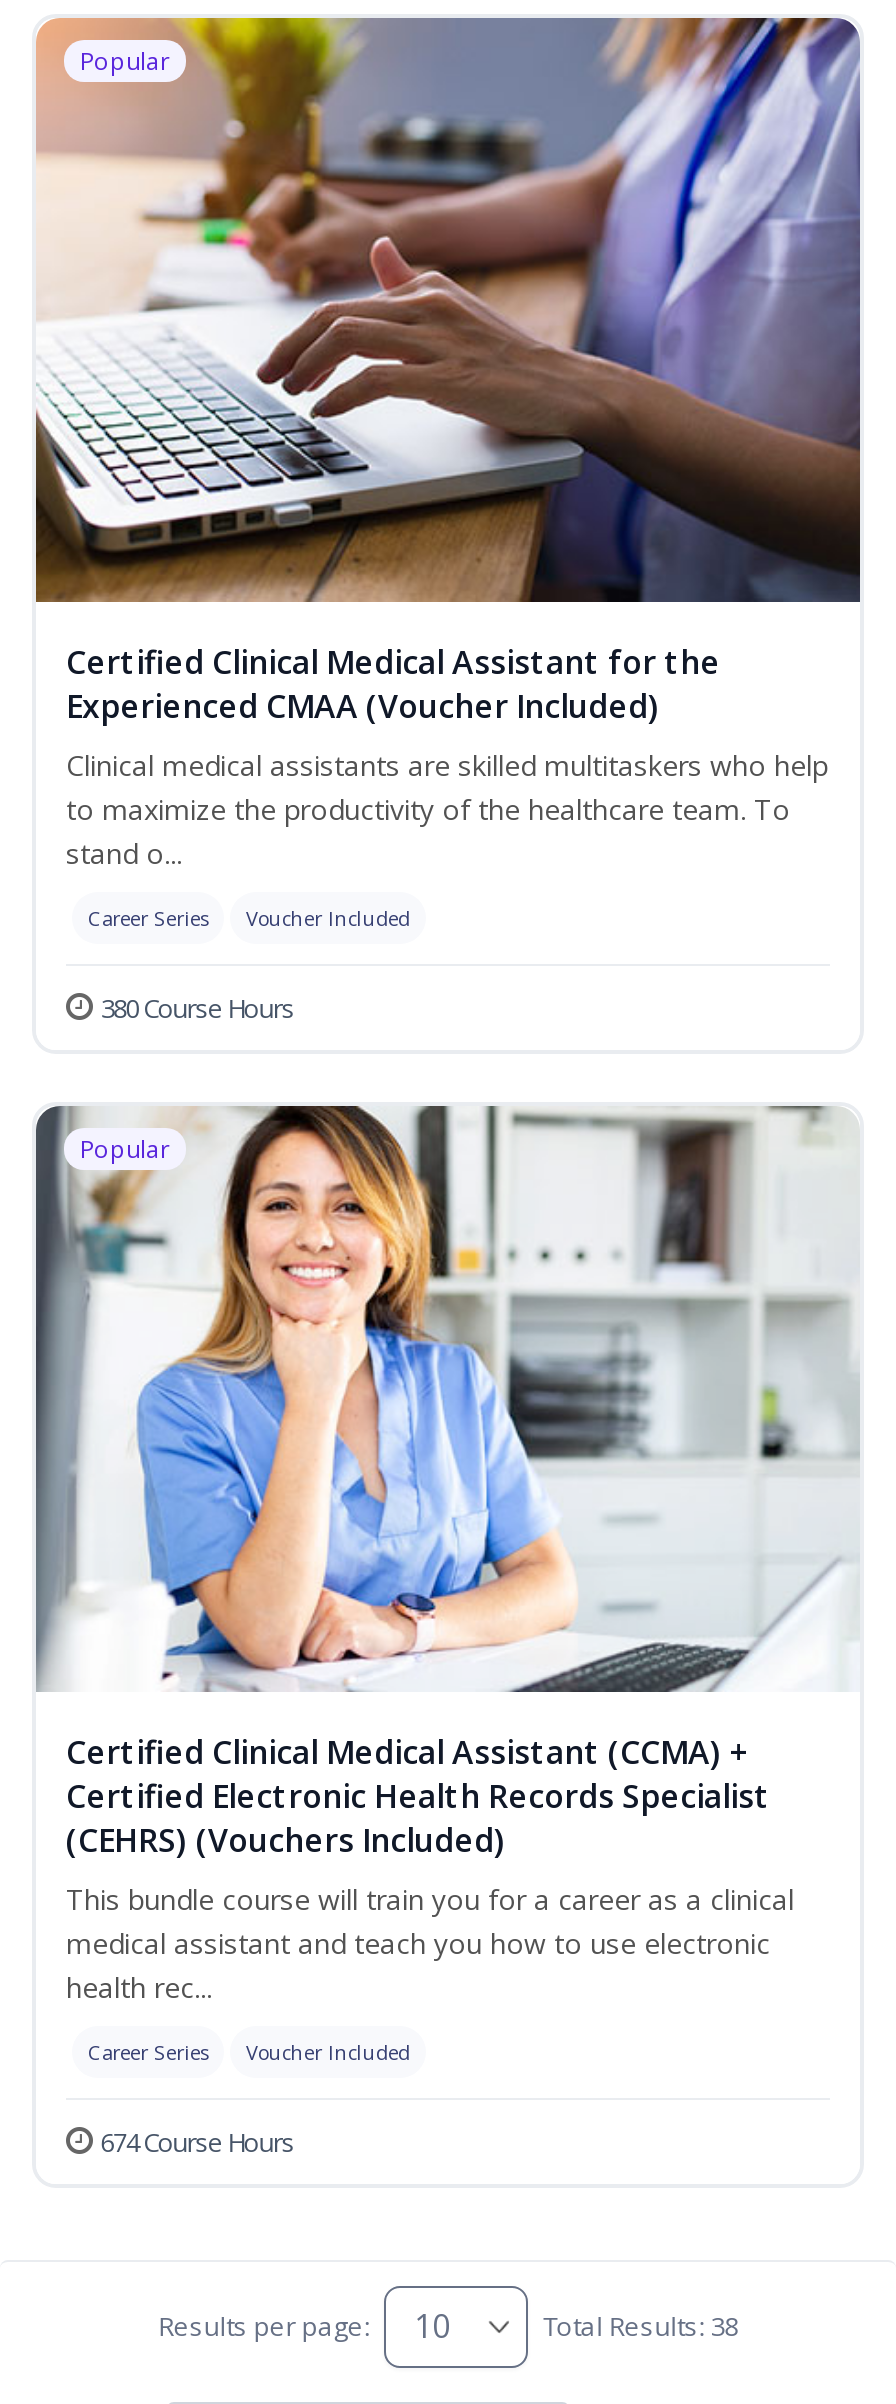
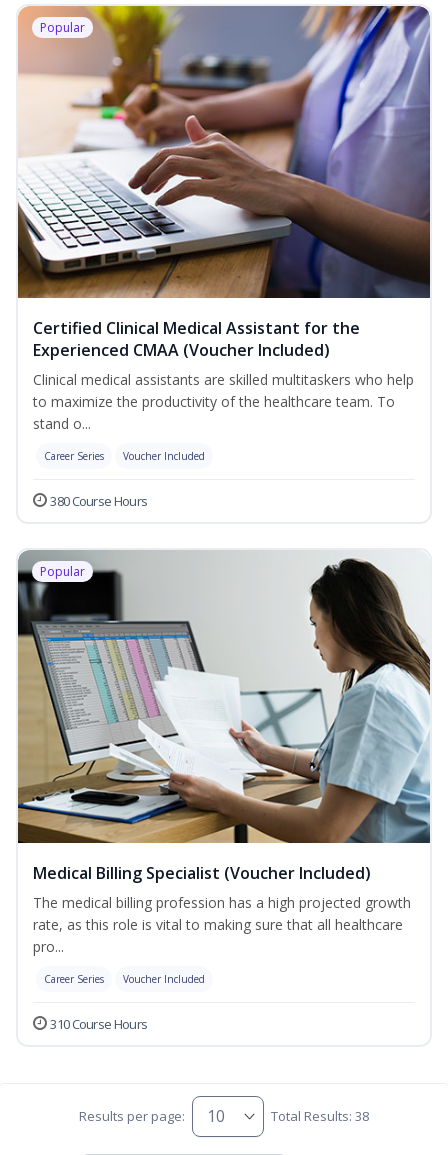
- [image]
- Certified Clinical Medical Assistant (CCMA) +
- Certified Electronic Health Records Specialist
- (CEHRS) (Vouchers Included)
- This bundle course will train you for a career as a clinical
- medical assistant and teach you how to use electronic
- health rec...
+ [image]
+ Medical Billing Specialist (Voucher Included)
+ The medical billing profession has a high projected growth
+ rate, as this role is vital to making sure that all healthcare
+ pro...

- 674 Course Hours
+ 310 Course Hours
